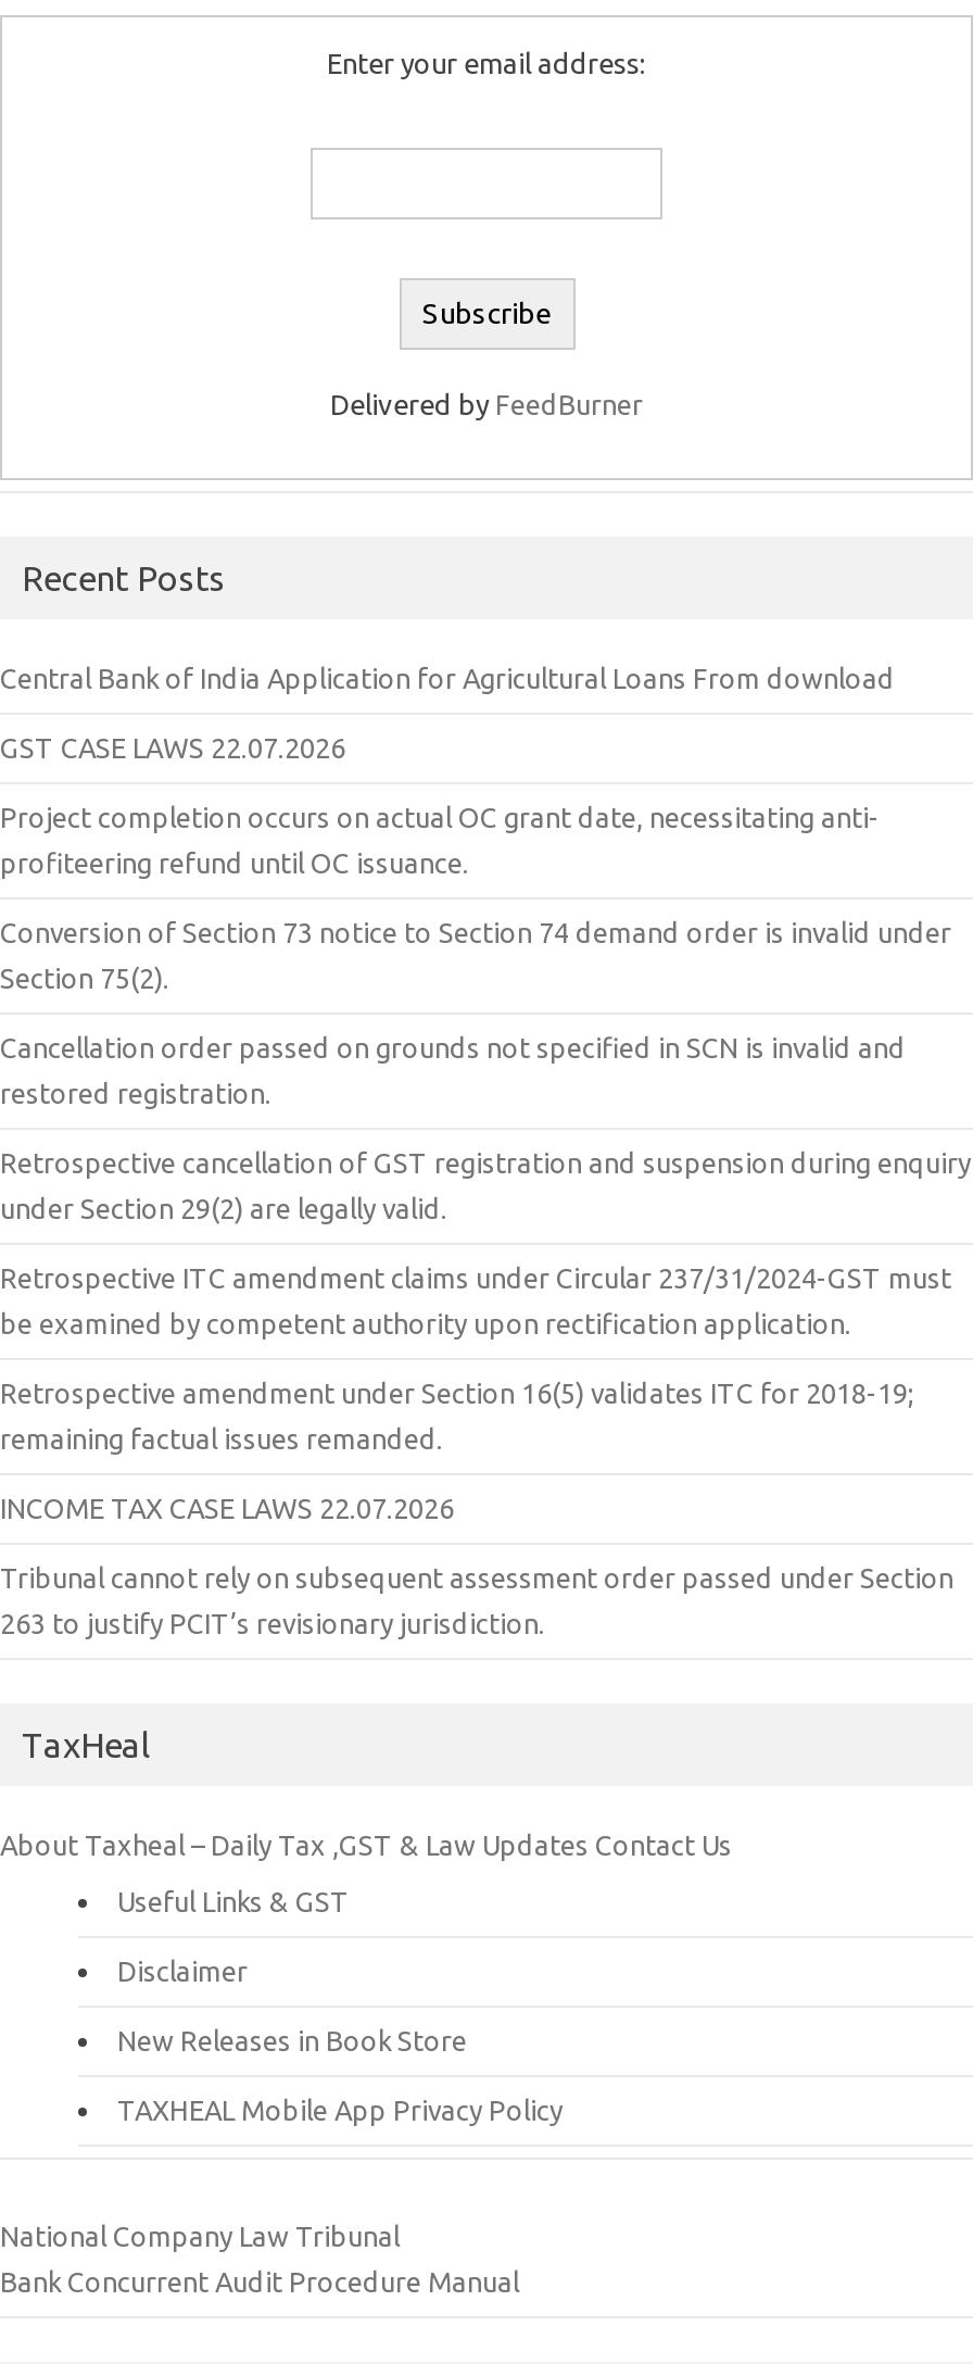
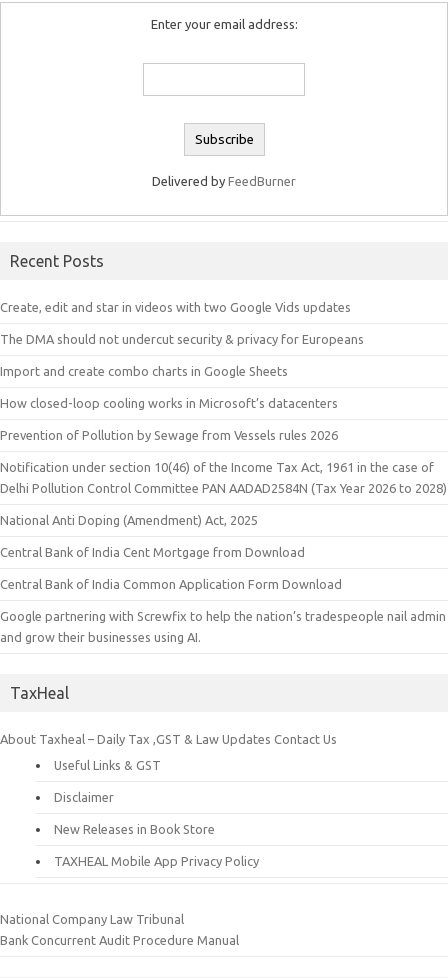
- Central Bank of India Application for Agricultural Loans From download
- GST CASE LAWS 22.07.2026
- Project completion occurs on actual OC grant date, necessitating anti-
- profiteering refund until OC issuance.
- Conversion of Section 73 notice to Section 74 demand order is invalid under
- Section 75(2).
- Cancellation order passed on grounds not specified in SCN is invalid and
- restored registration.
- Retrospective cancellation of GST registration and suspension during enquiry
- under Section 29(2) are legally valid.
- Retrospective ITC amendment claims under Circular 237/31/2024-GST must
- be examined by competent authority upon rectification application.
- Retrospective amendment under Section 16(5) validates ITC for 2018-19;
- remaining factual issues remanded.
- INCOME TAX CASE LAWS 22.07.2026
- Tribunal cannot rely on subsequent assessment order passed under Section
- 263 to justify PCIT’s revisionary jurisdiction.
+ Create, edit and star in videos with two Google Vids updates
+ The DMA should not undercut security & privacy for Europeans
+ Import and create combo charts in Google Sheets
+ How closed-loop cooling works in Microsoft’s datacenters
+ Prevention of Pollution by Sewage from Vessels rules 2026
+ Notification under section 10(46) of the Income Tax Act, 1961 in the case of
+ Delhi Pollution Control Committee PAN AADAD2584N (Tax Year 2026 to 2028)
+ National Anti Doping (Amendment) Act, 2025
+ Central Bank of India Cent Mortgage from Download
+ Central Bank of India Common Application Form Download
+ Google partnering with Screwfix to help the nation’s tradespeople nail admin
+ and grow their businesses using AI.
